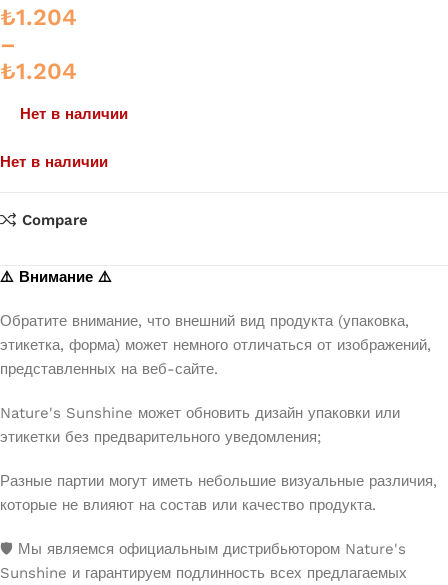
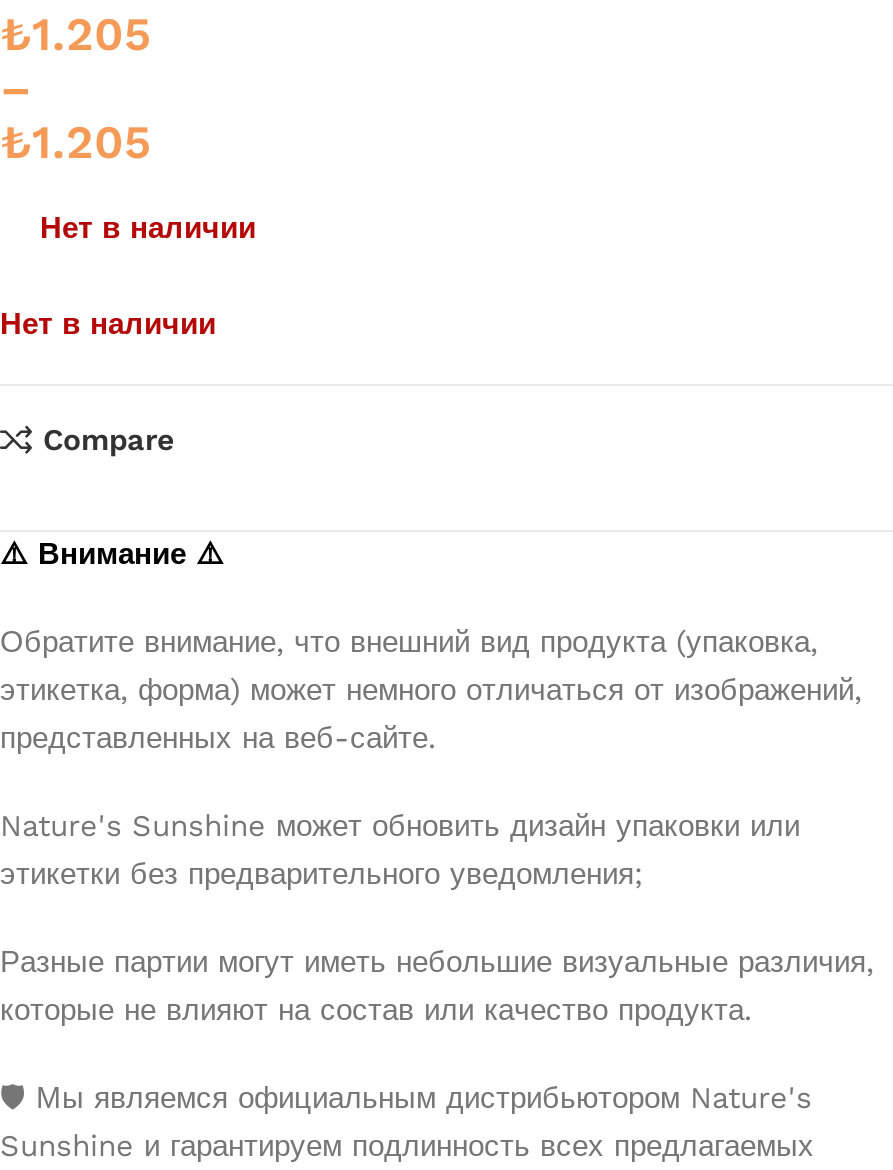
- ₺1.204
+ ₺1.205

- ₺1.204
+ ₺1.205
